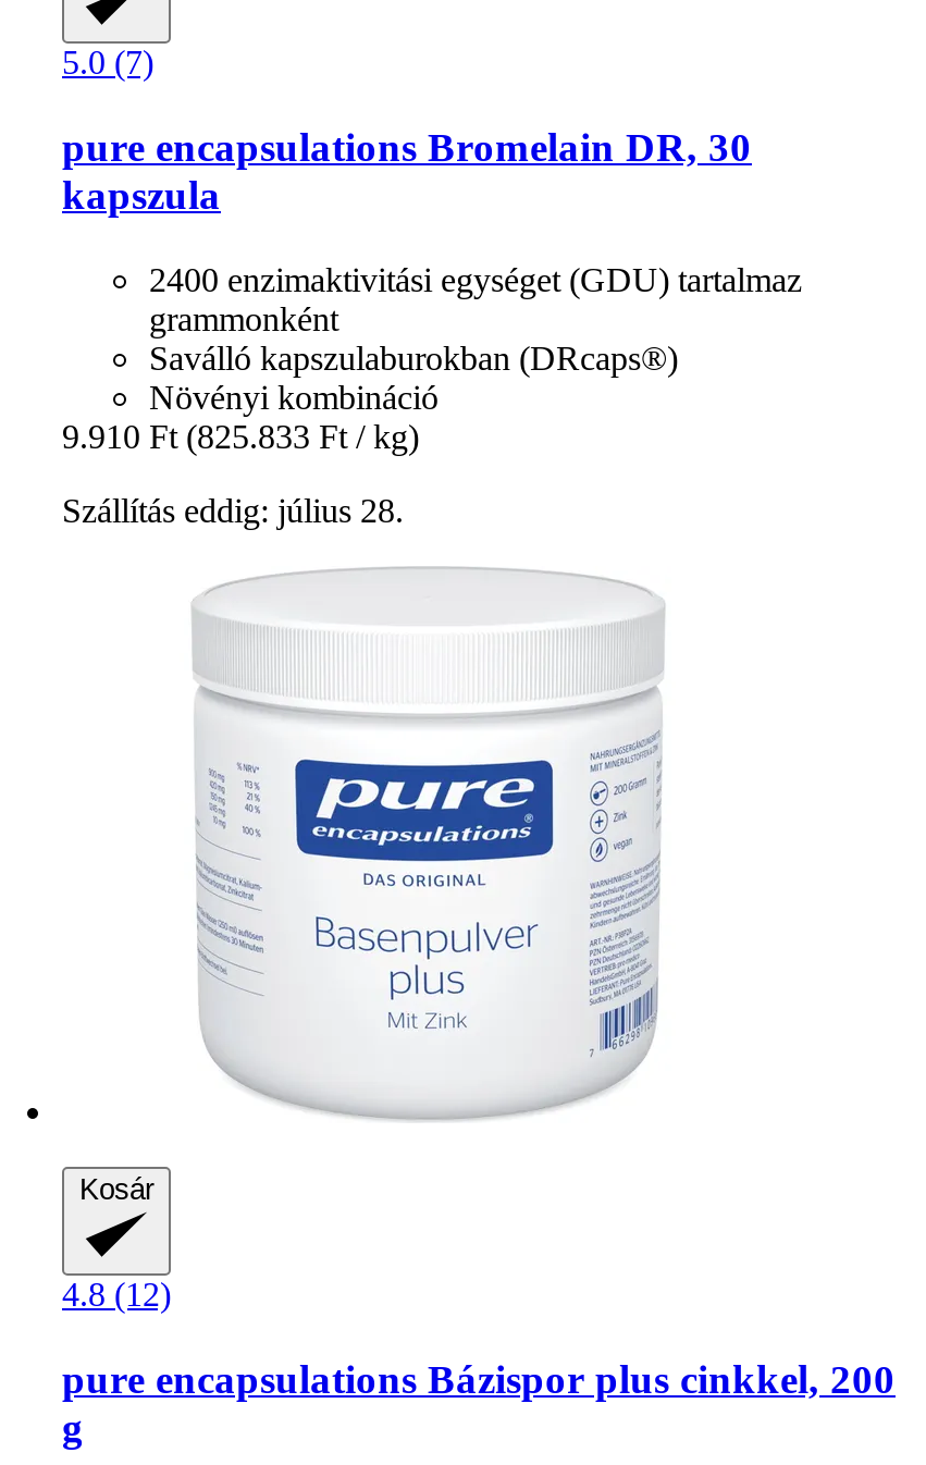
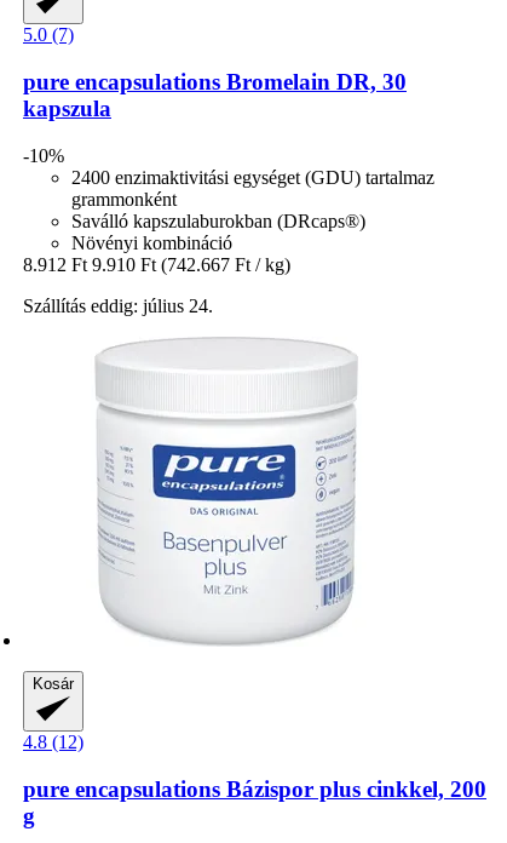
+ -10%

- 9.910 Ft (825.833 Ft / kg)
+ 8.912 Ft 9.910 Ft (742.667 Ft / kg)

- Szállítás eddig: július 28.
+ Szállítás eddig: július 24.
